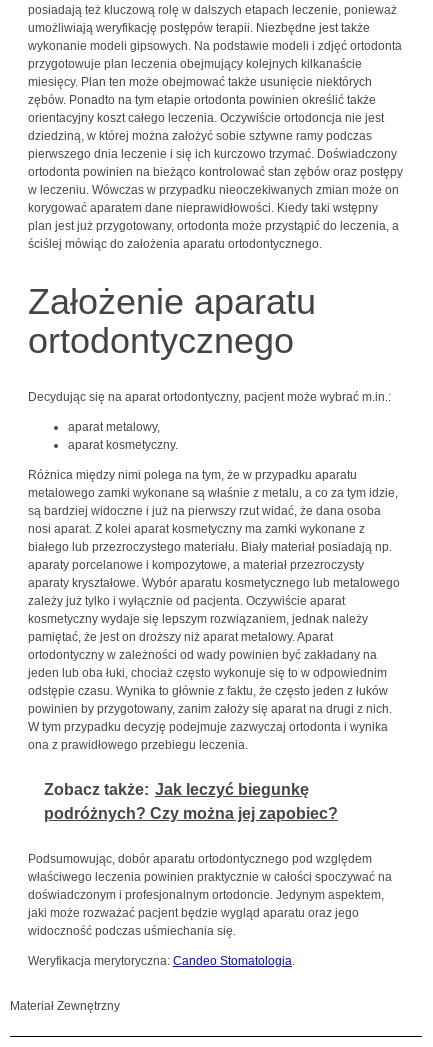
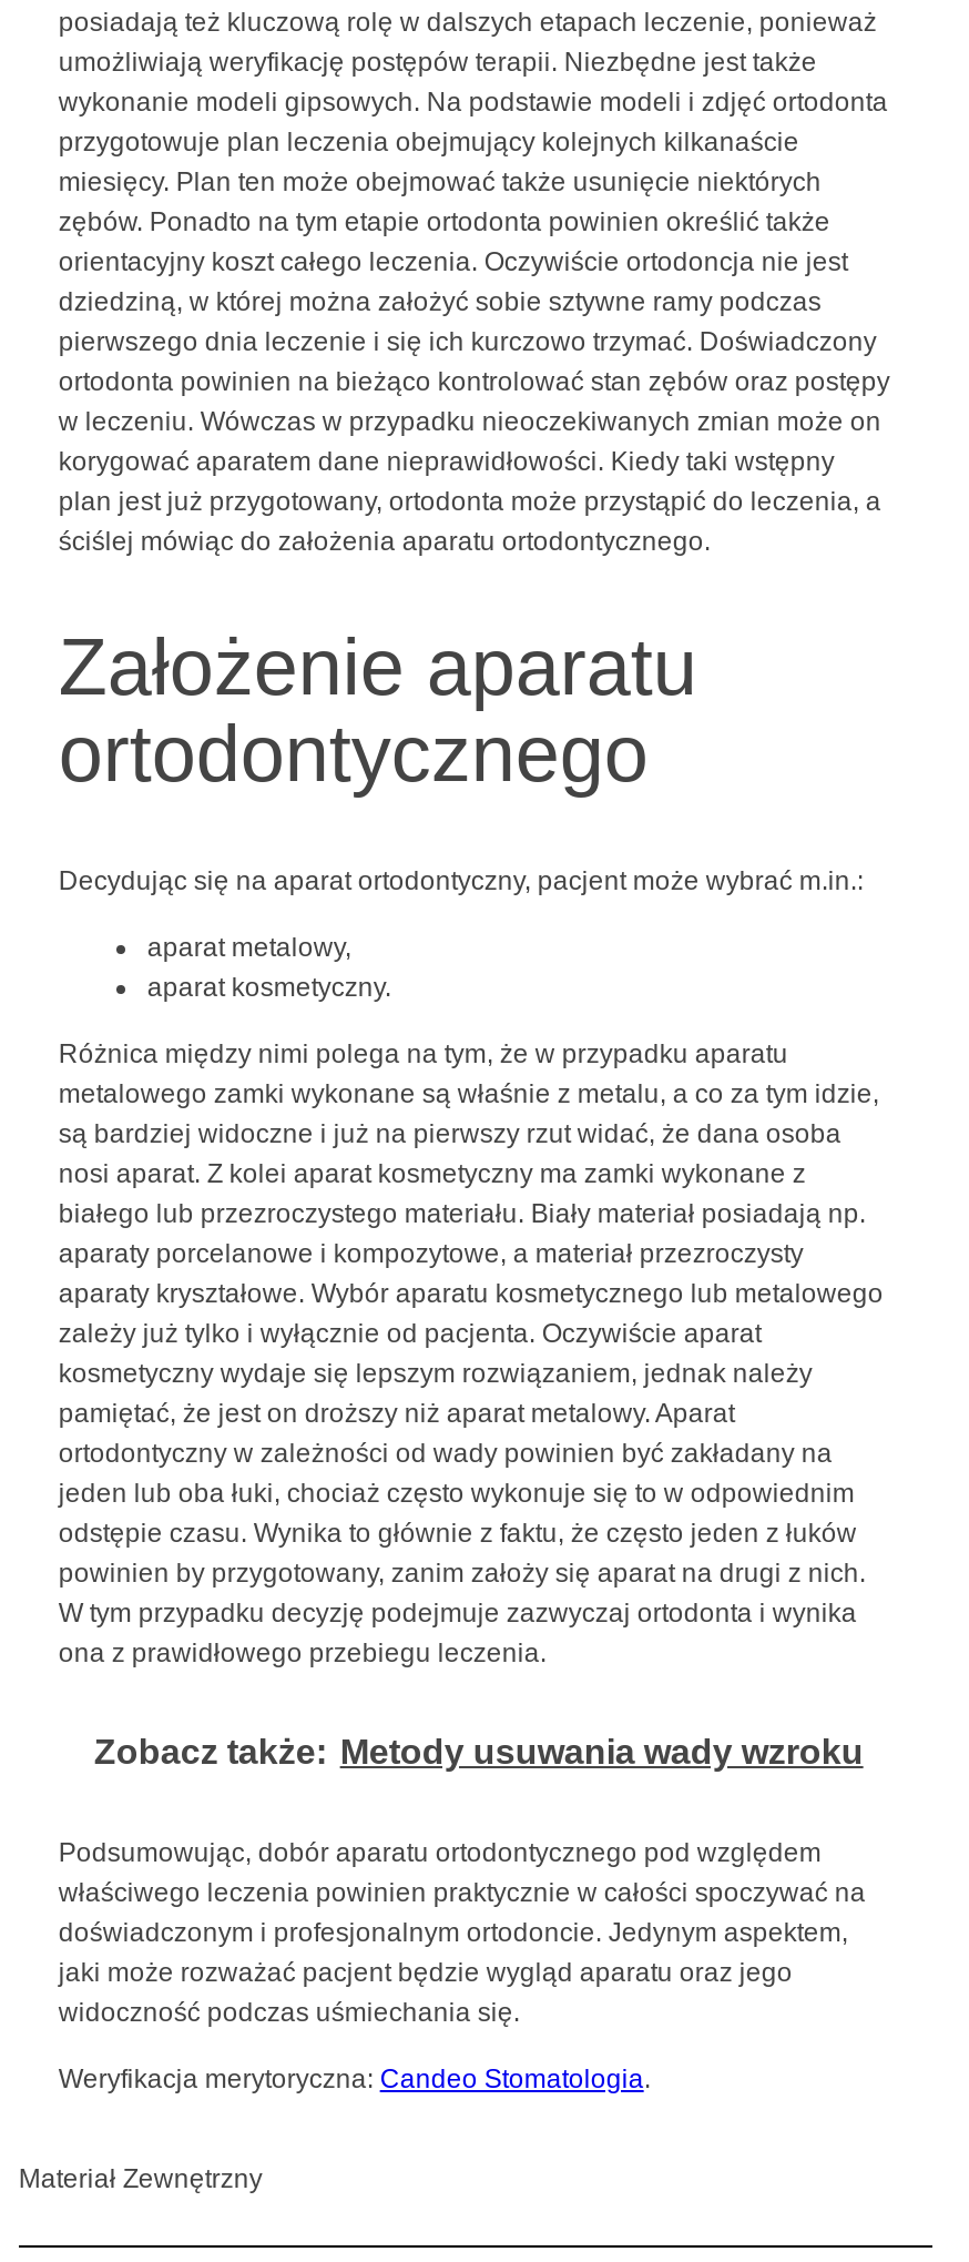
- Zobacz także: Jak leczyć biegunkę
- podróżnych? Czy można jej zapobiec?
+ Zobacz także: Metody usuwania wady wzroku
